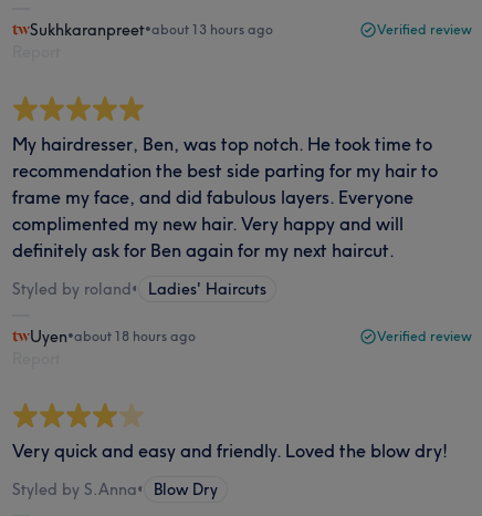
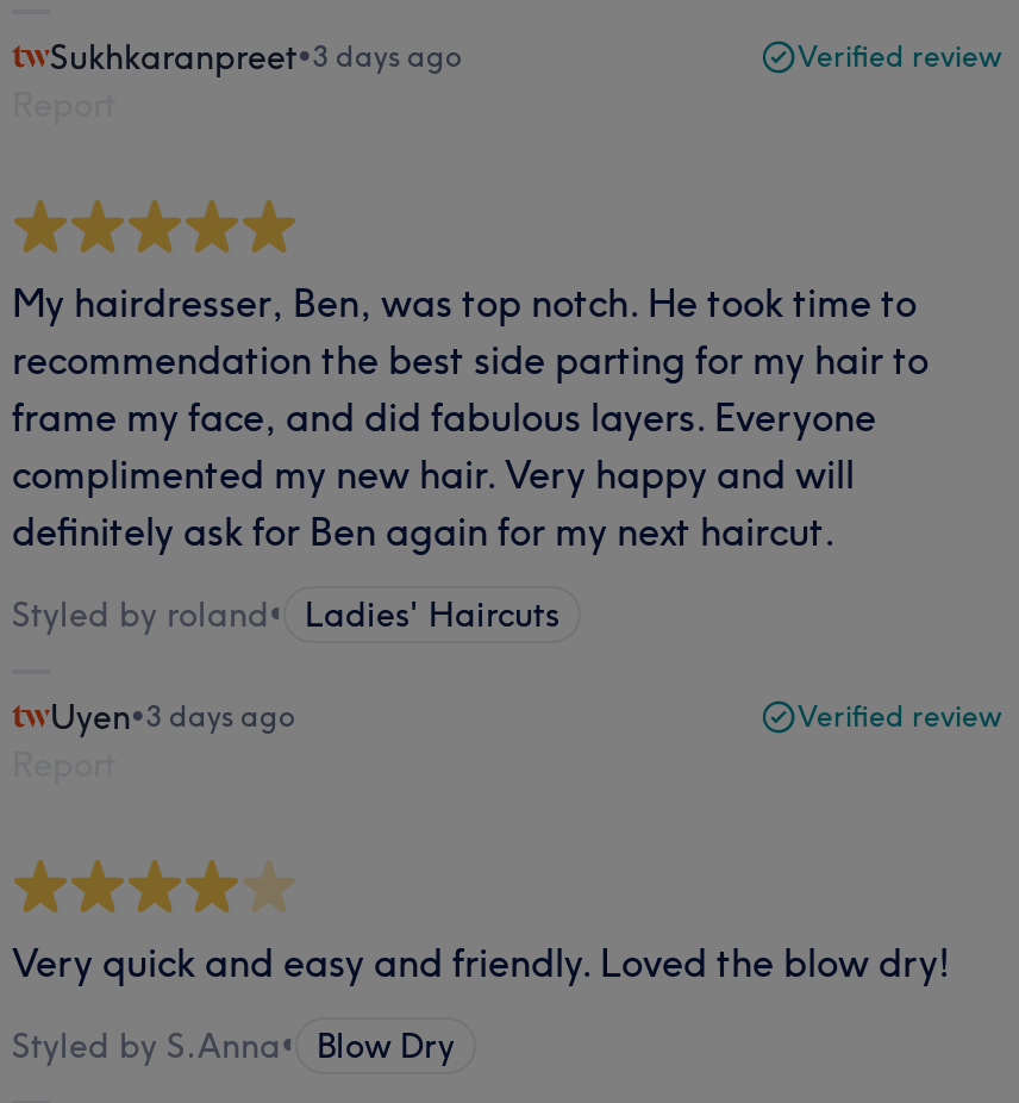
- Sukhkaranpreet•about 13 hours ago
+ Sukhkaranpreet•3 days ago

- Uyen•about 18 hours ago
+ Uyen•3 days ago
